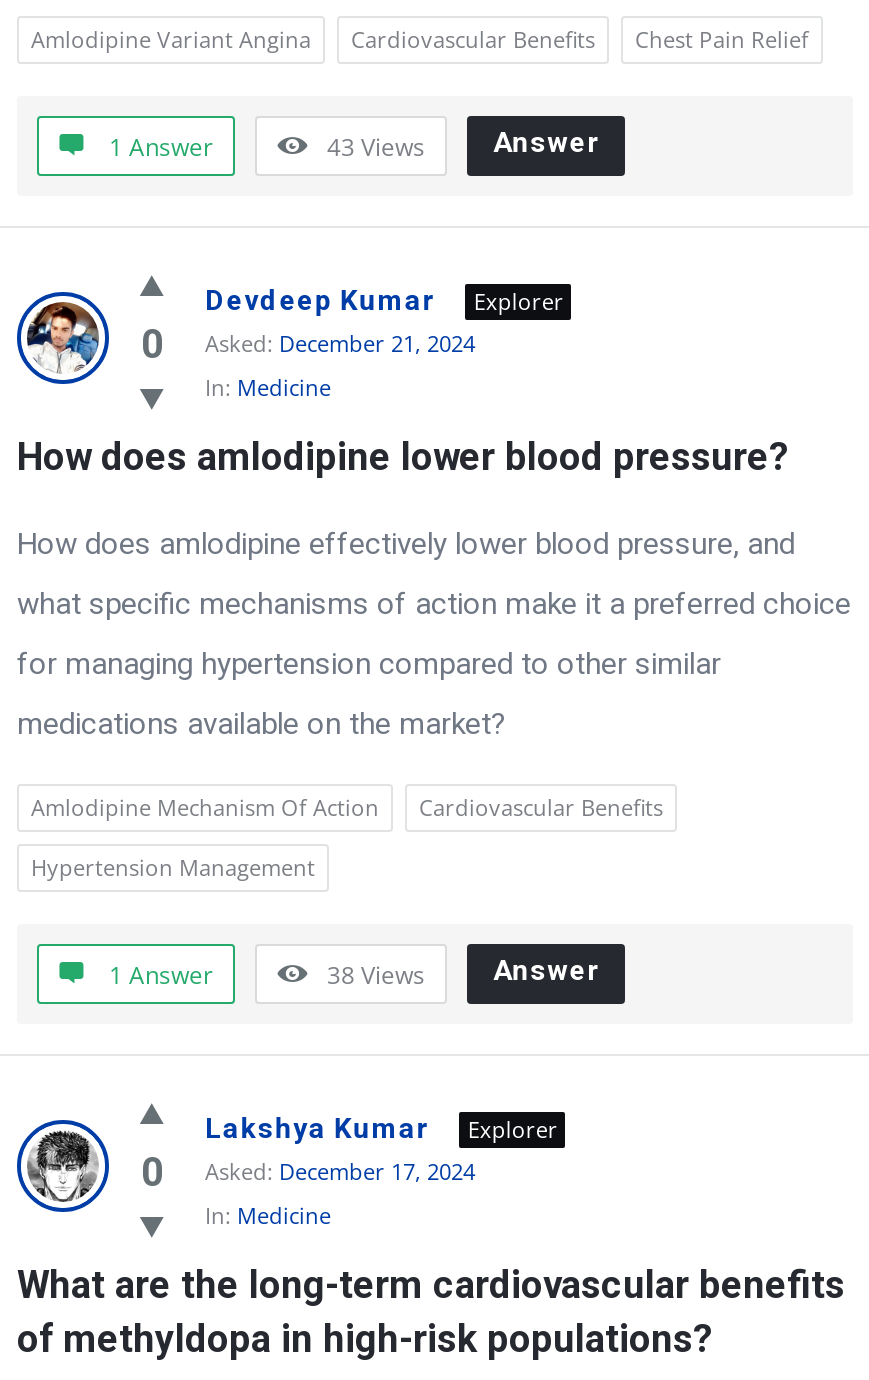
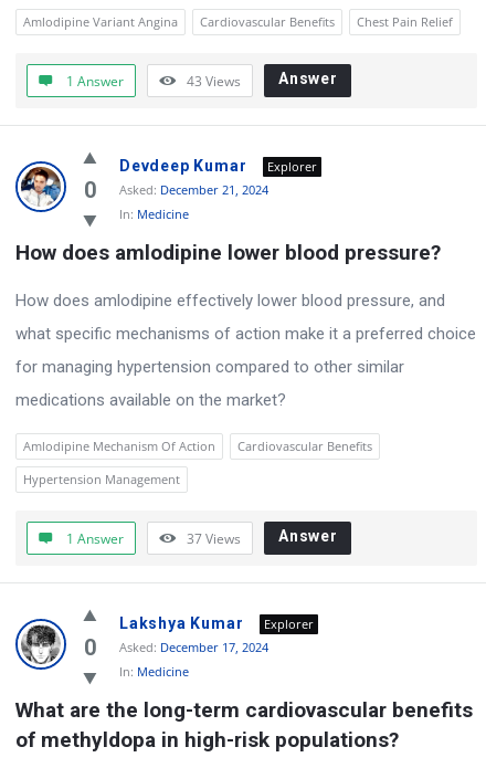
- 38 Views
+ 37 Views
